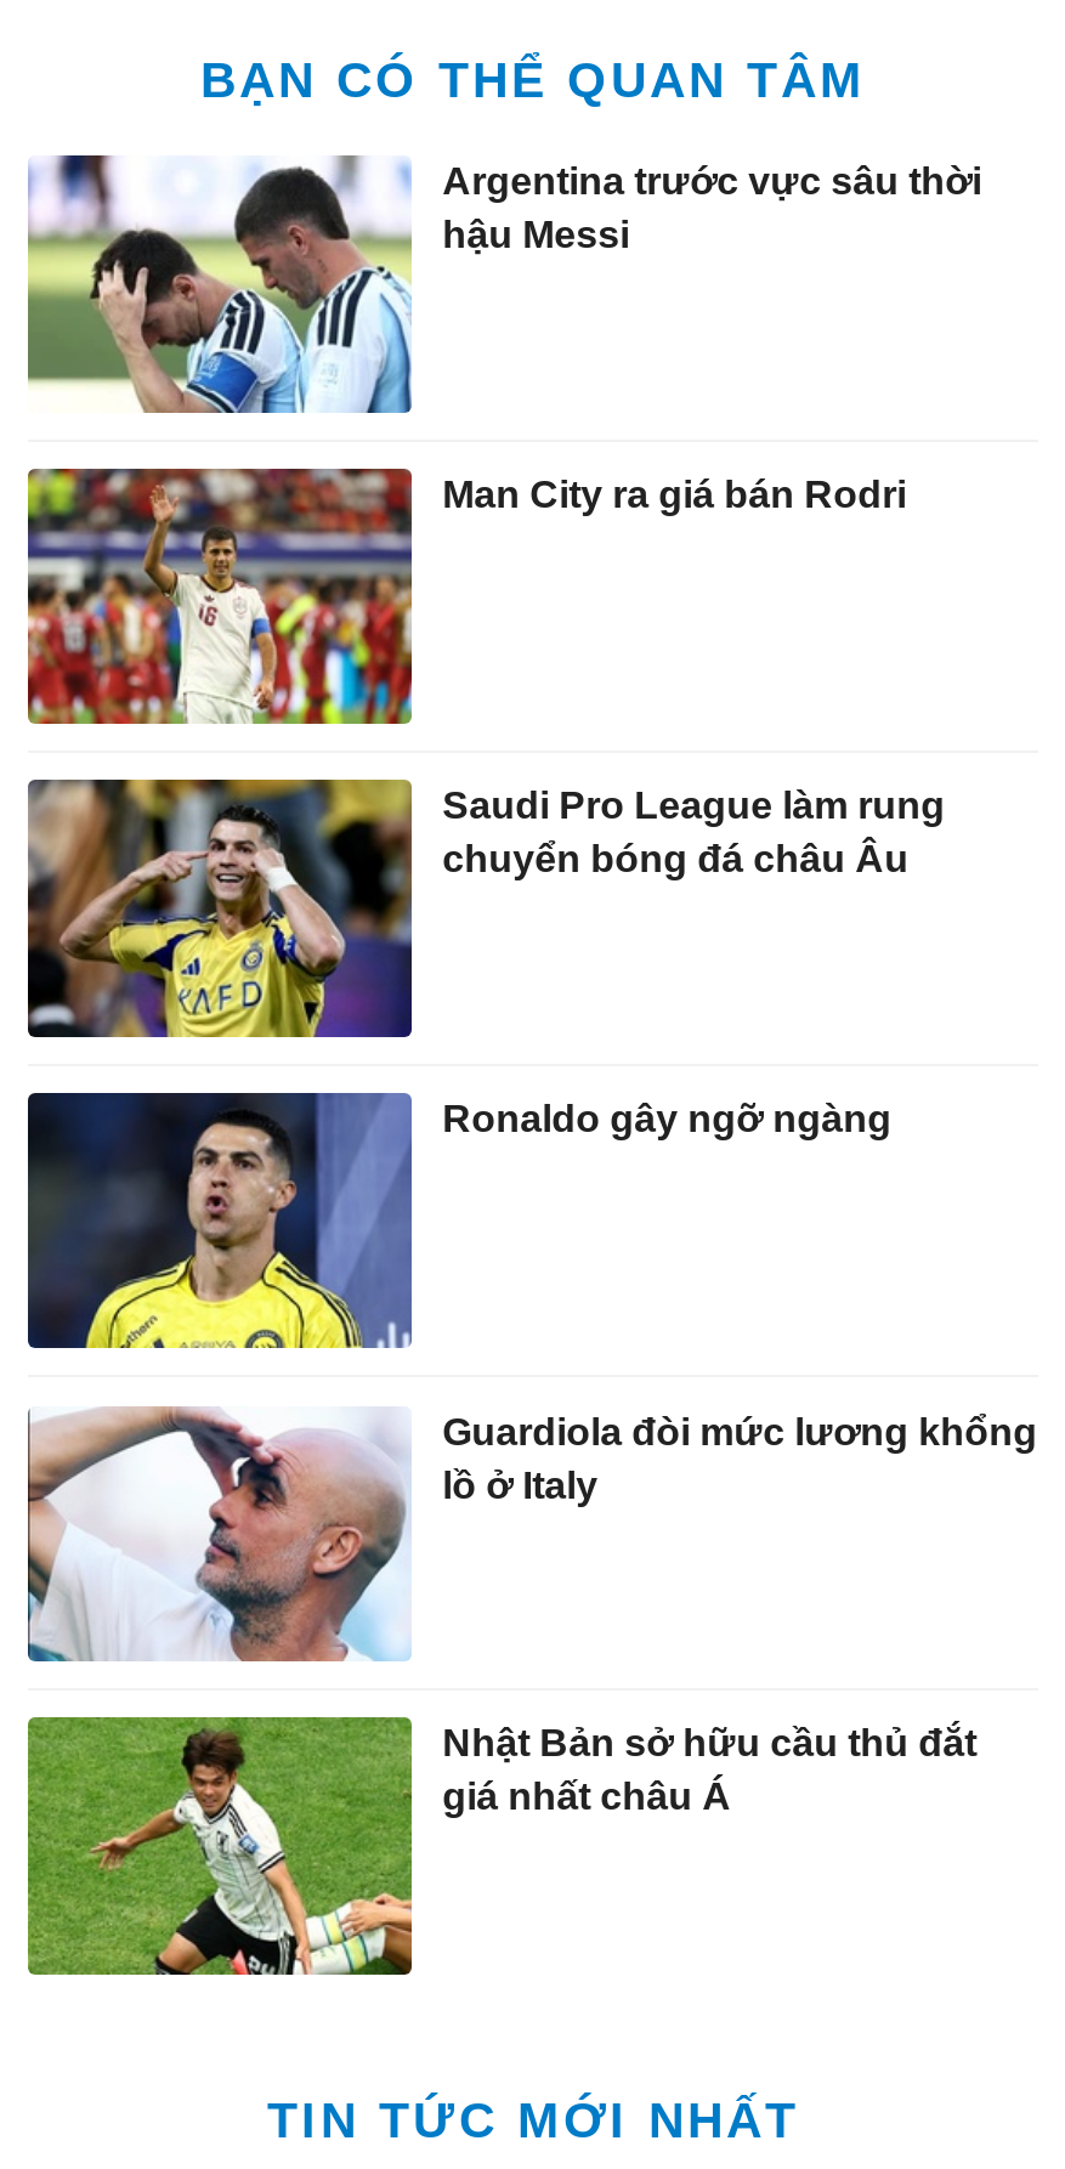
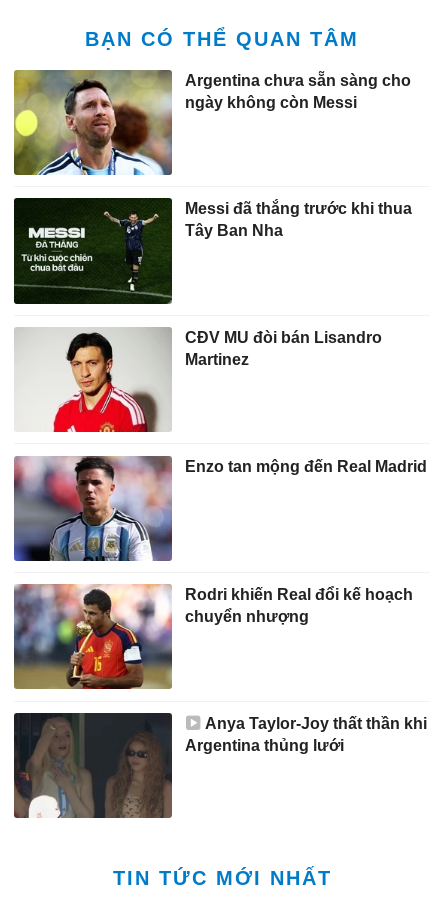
- [image]
- Argentina trước vực sâu thời
- hậu Messi
+ [image]
+ Argentina chưa sẵn sàng cho
+ ngày không còn Messi

- [image]
- Man City ra giá bán Rodri
+ [image]
+ Messi đã thắng trước khi thua
+ Tây Ban Nha

- [image]
- Saudi Pro League làm rung
- chuyển bóng đá châu Âu
+ [image]
+ CĐV MU đòi bán Lisandro
+ Martinez

- [image]
- Ronaldo gây ngỡ ngàng
+ [image]
+ Enzo tan mộng đến Real Madrid

- [image]
- Guardiola đòi mức lương khổng
- lồ ở Italy
+ [image]
+ Rodri khiến Real đổi kế hoạch
+ chuyển nhượng

- [image]
- Nhật Bản sở hữu cầu thủ đắt
- giá nhất châu Á
+ [image]
+ Anya Taylor-Joy thất thần khi
+ Argentina thủng lưới
